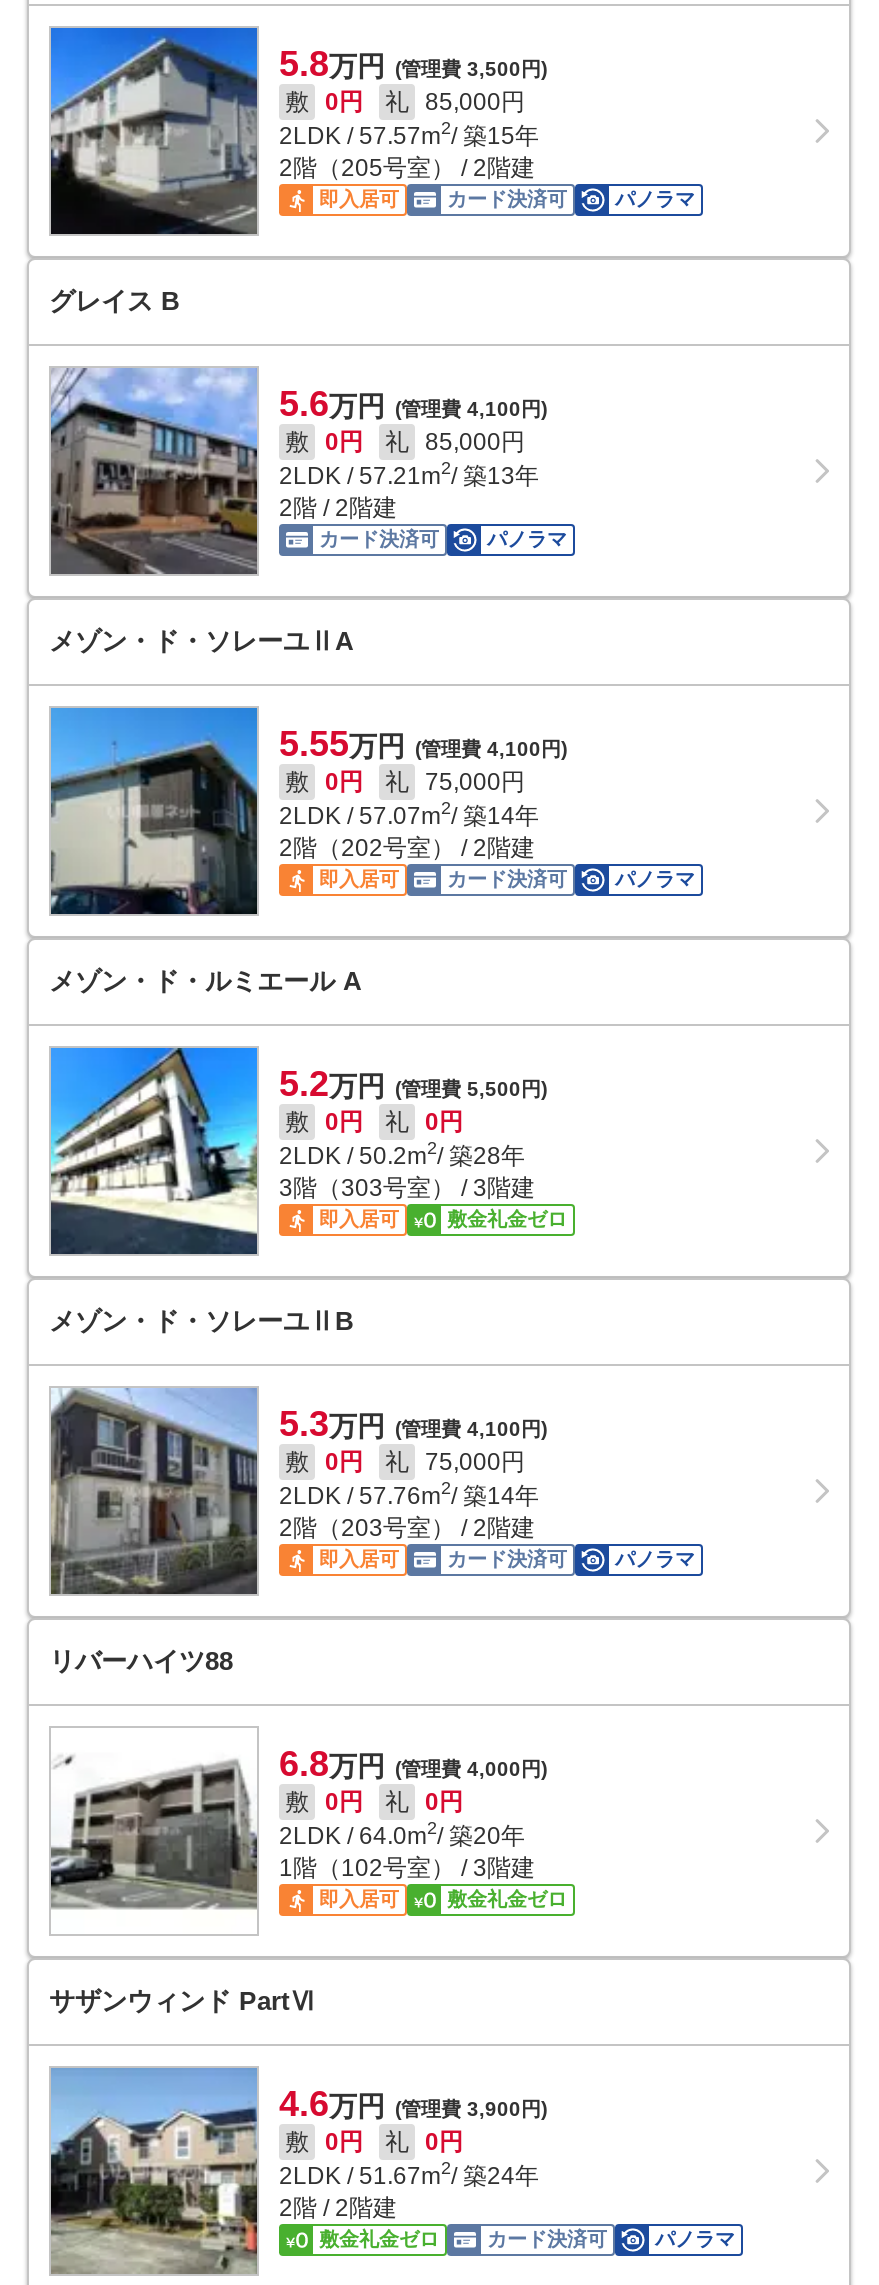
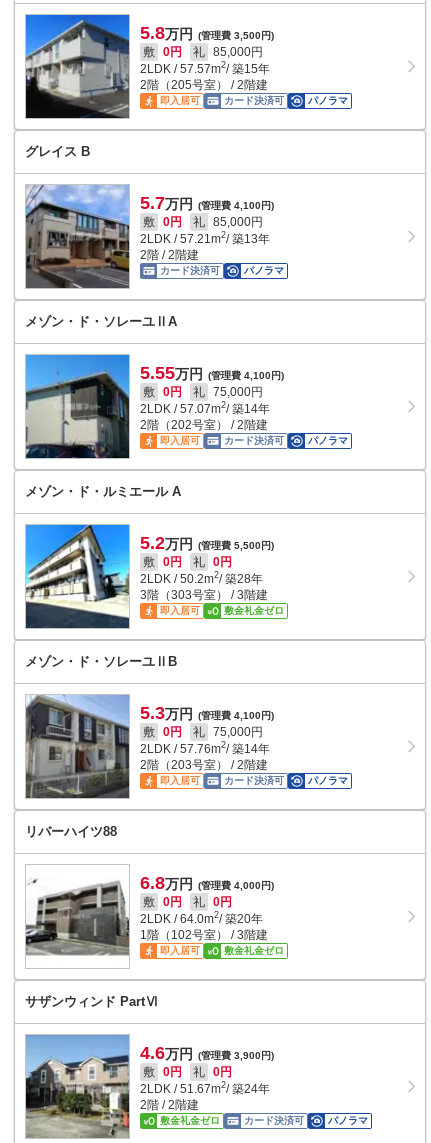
- 5.6万円 (管理費 4,100円)
+ 5.7万円 (管理費 4,100円)
